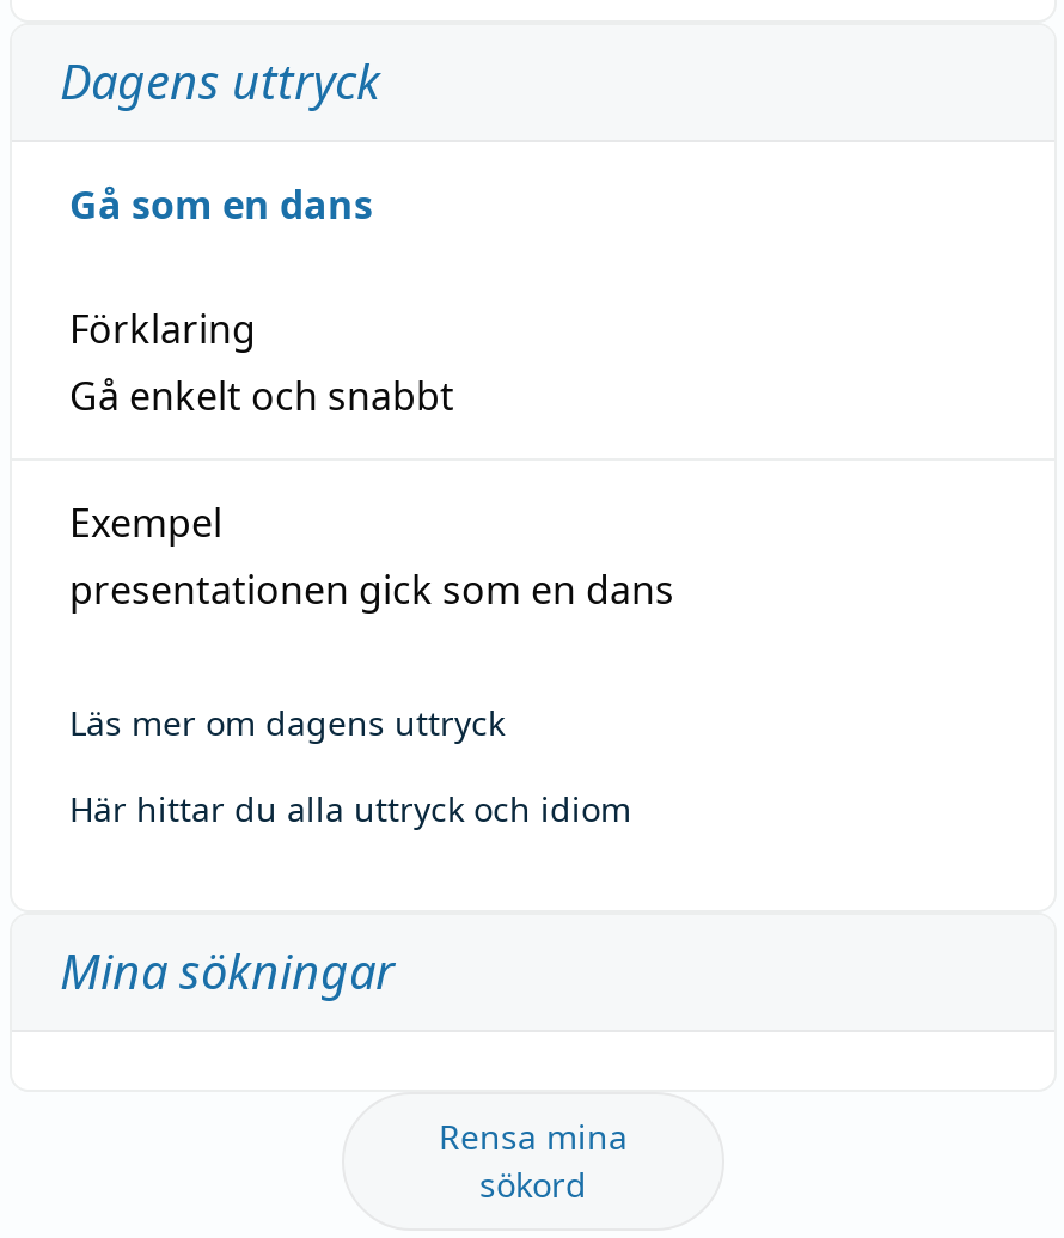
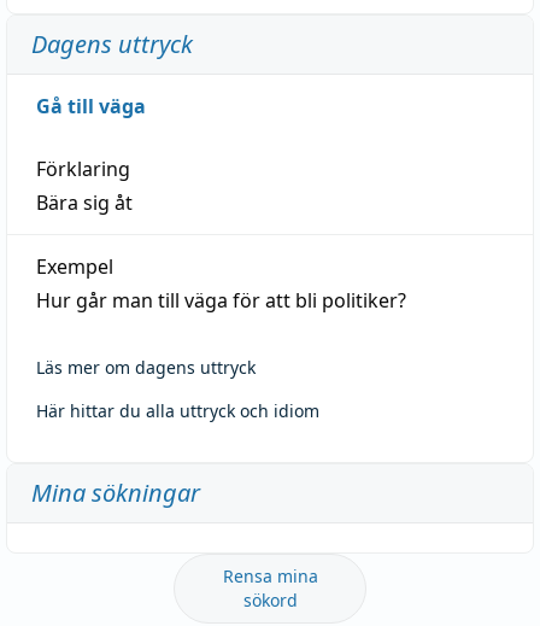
- Gå som en dans
+ Gå till väga

- Gå enkelt och snabbt
+ Bära sig åt

- presentationen gick som en dans
+ Hur går man till väga för att bli politiker?
